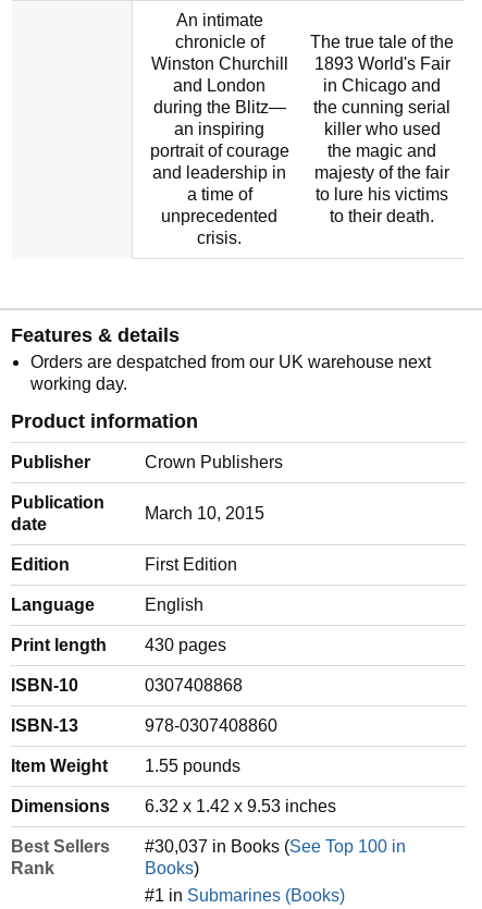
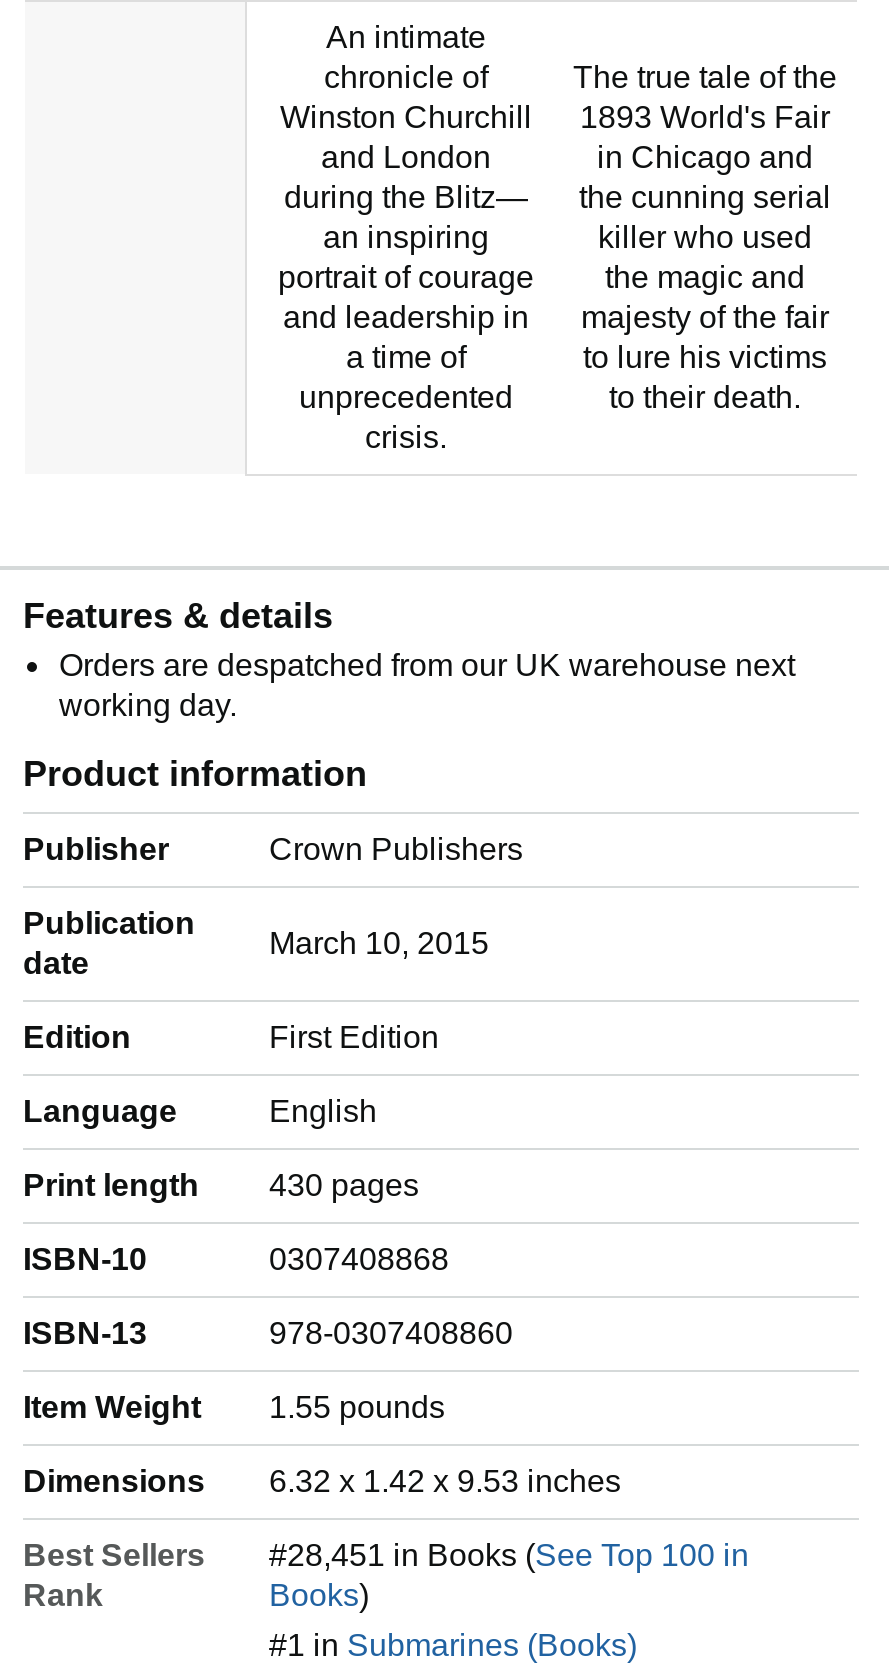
- #30,037 in Books (See Top 100 in
+ #28,451 in Books (See Top 100 in
